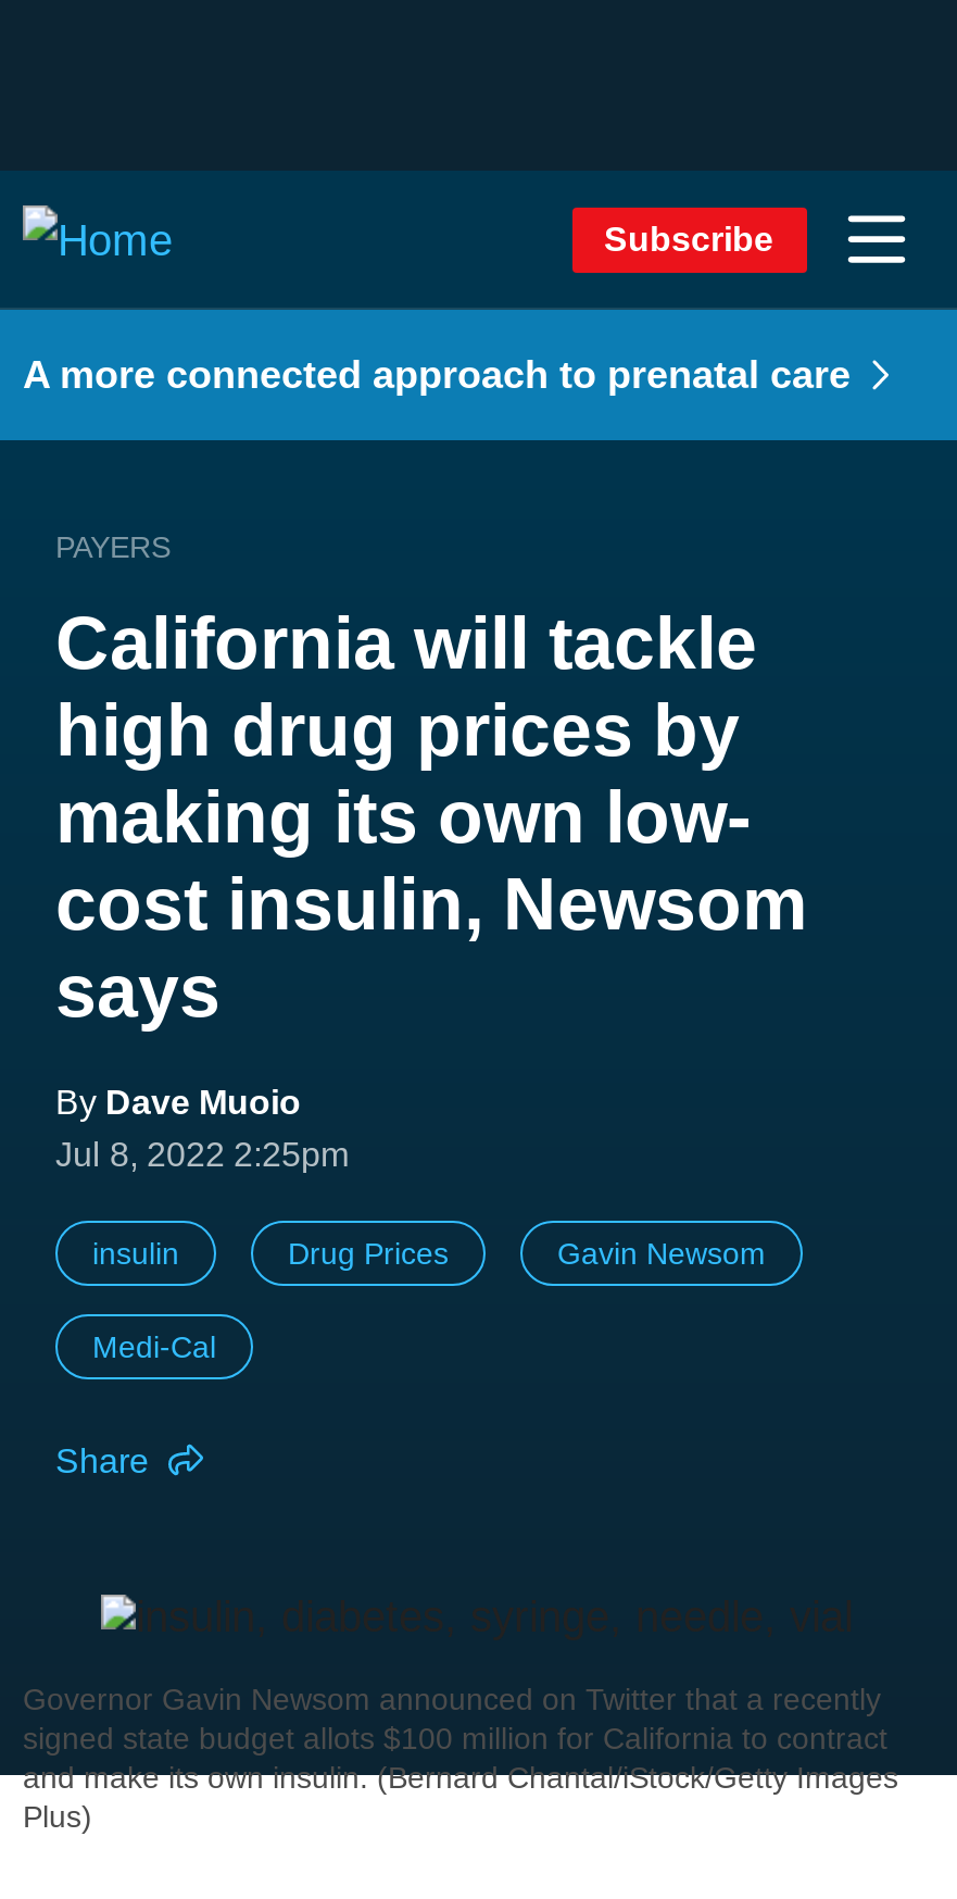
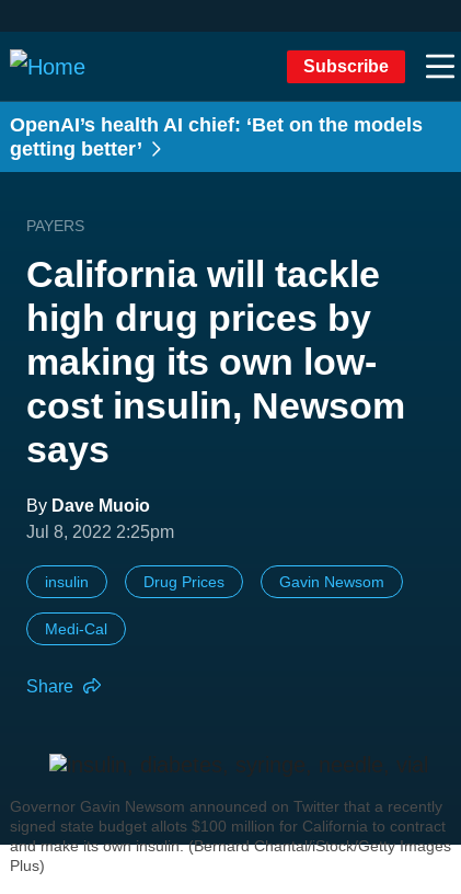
- A more connected approach to prenatal care
+ OpenAI’s health AI chief: ‘Bet on the models
+ getting better’
